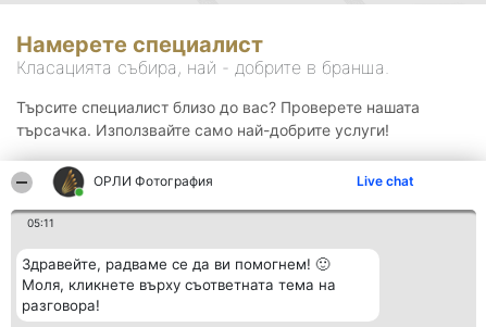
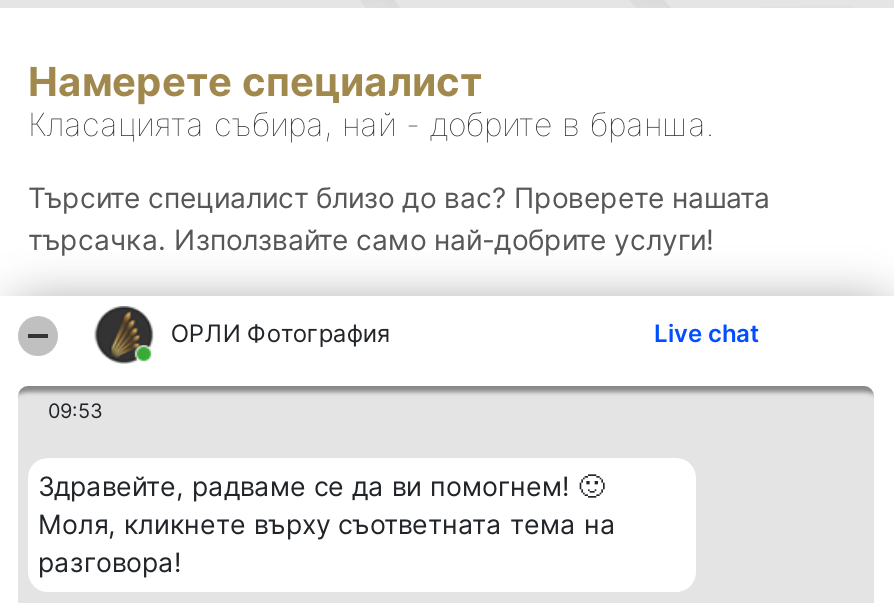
- 05:11
+ 09:53
